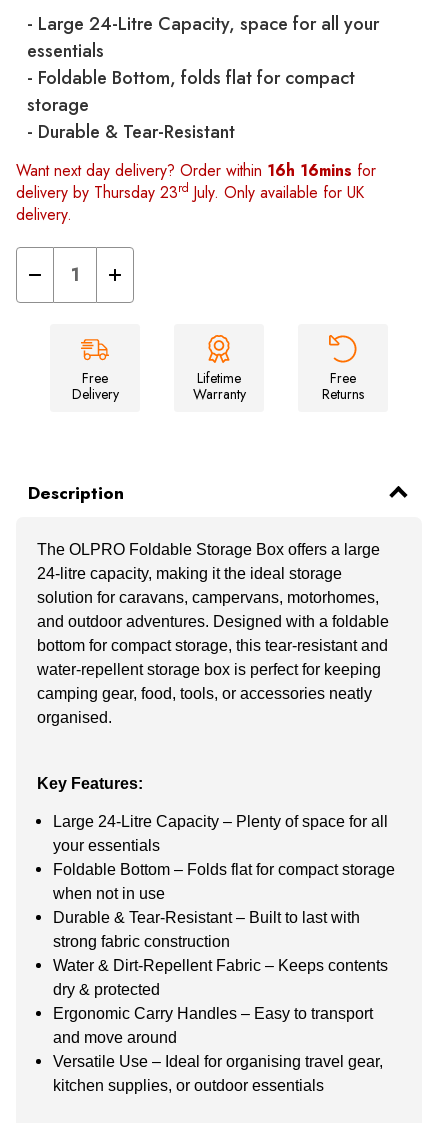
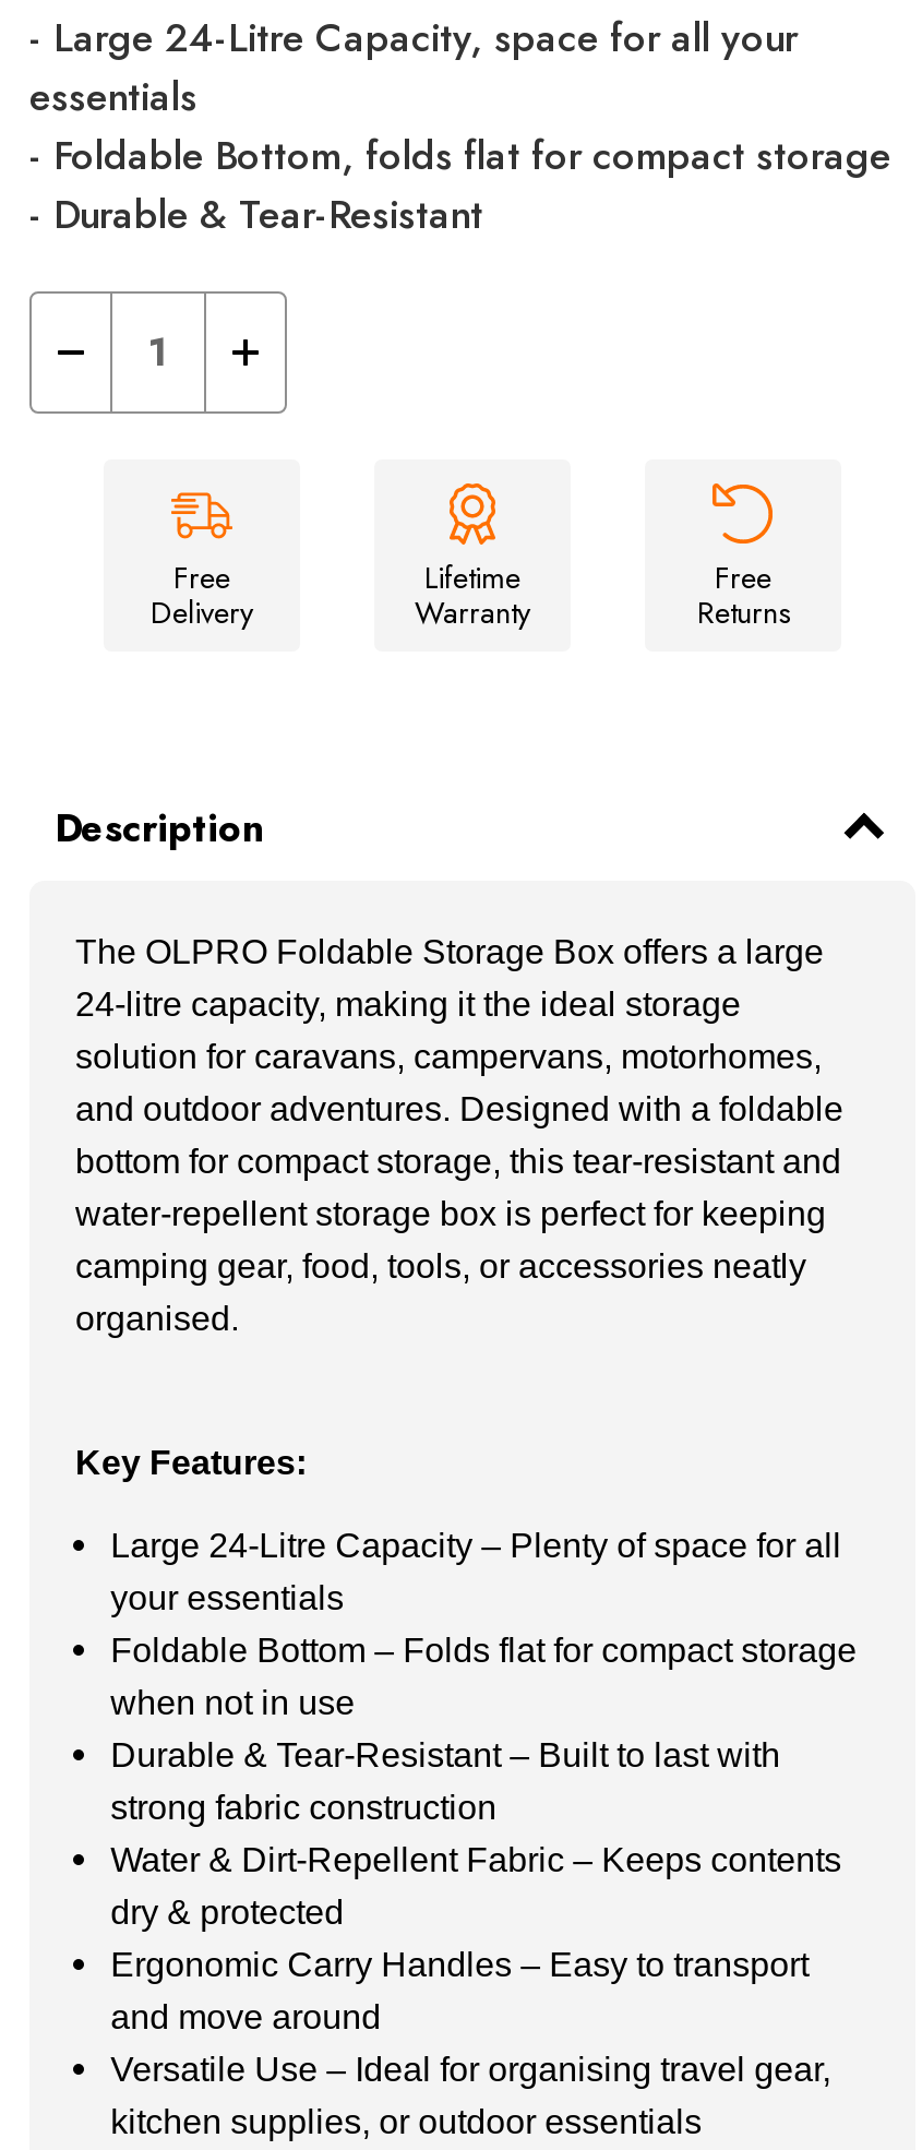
- Want next day delivery? Order within 16h 16mins for
- delivery by Thursday 23rd July. Only available for UK
- delivery.
